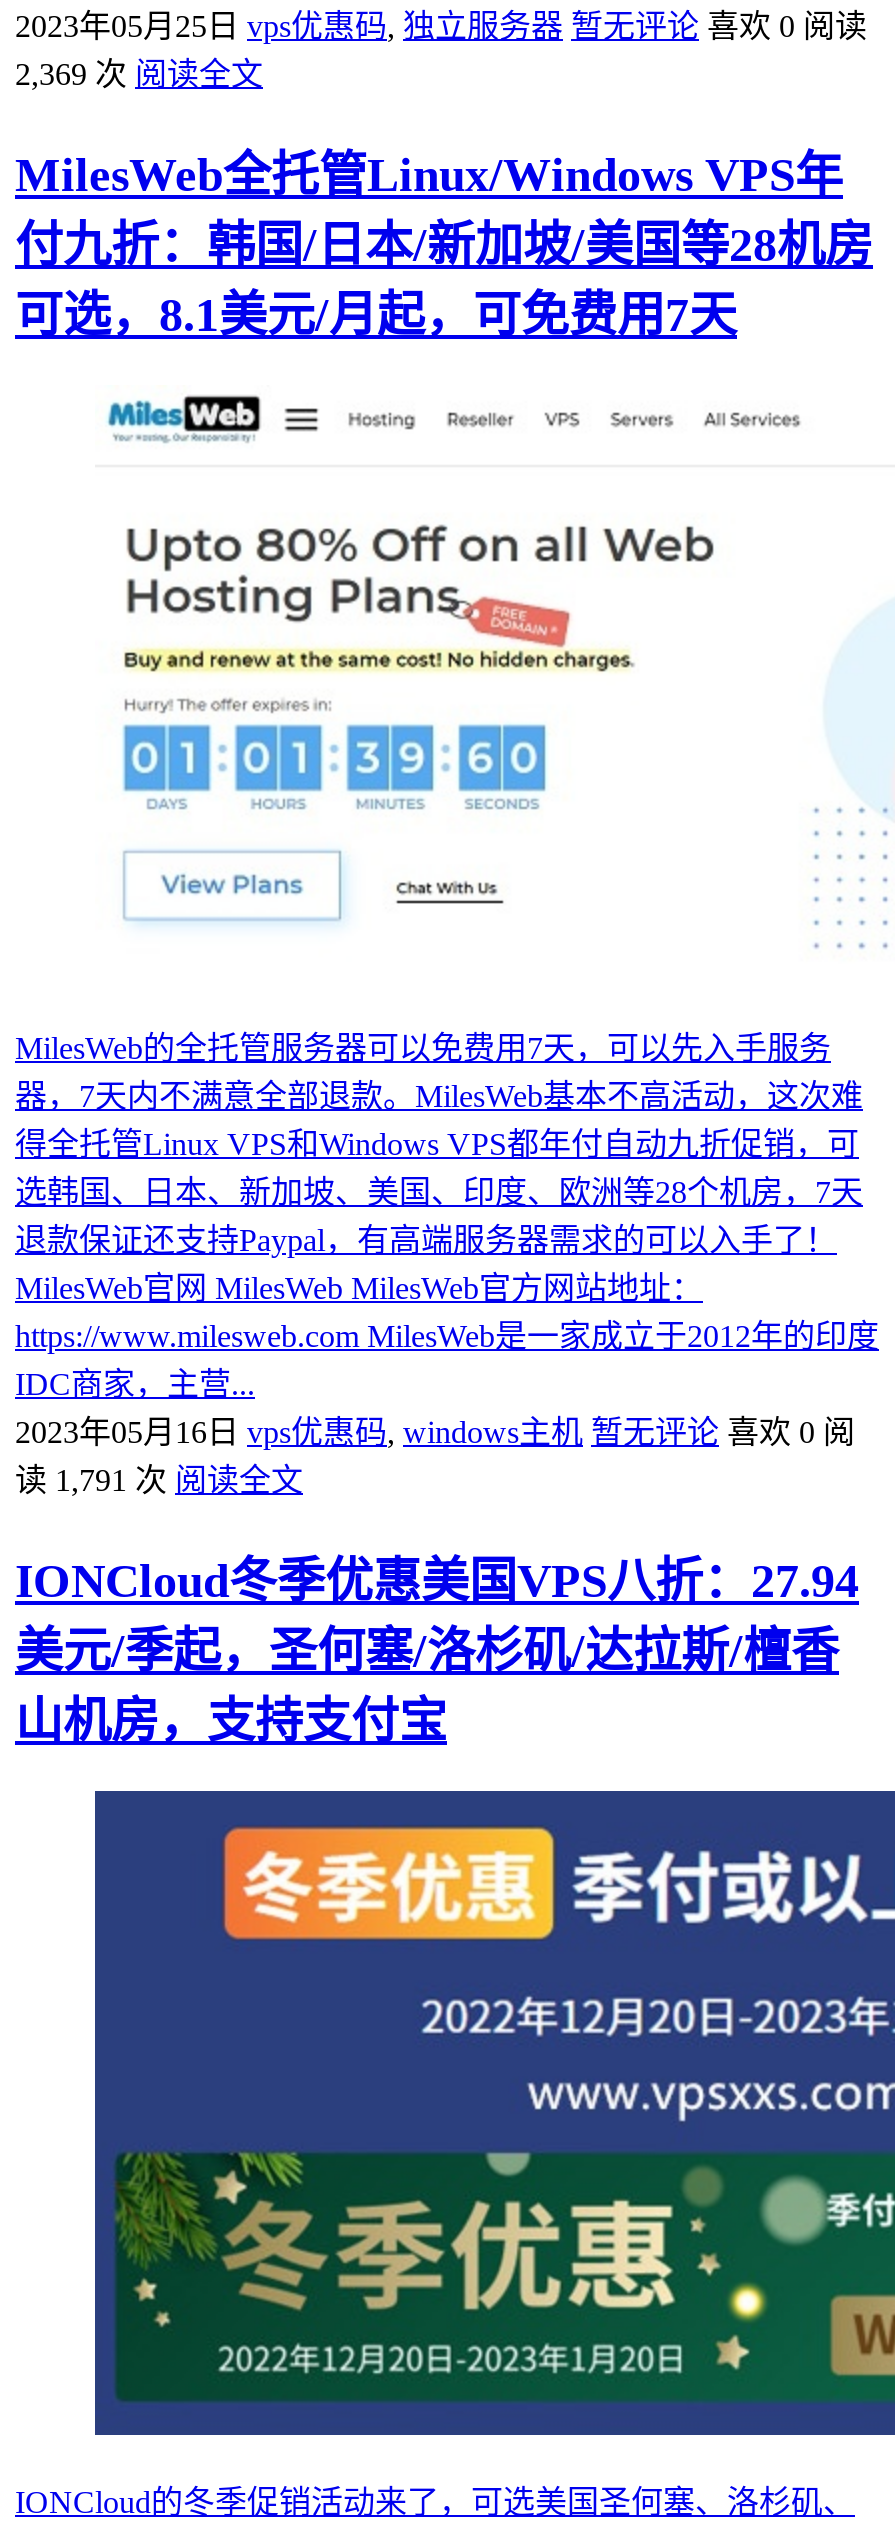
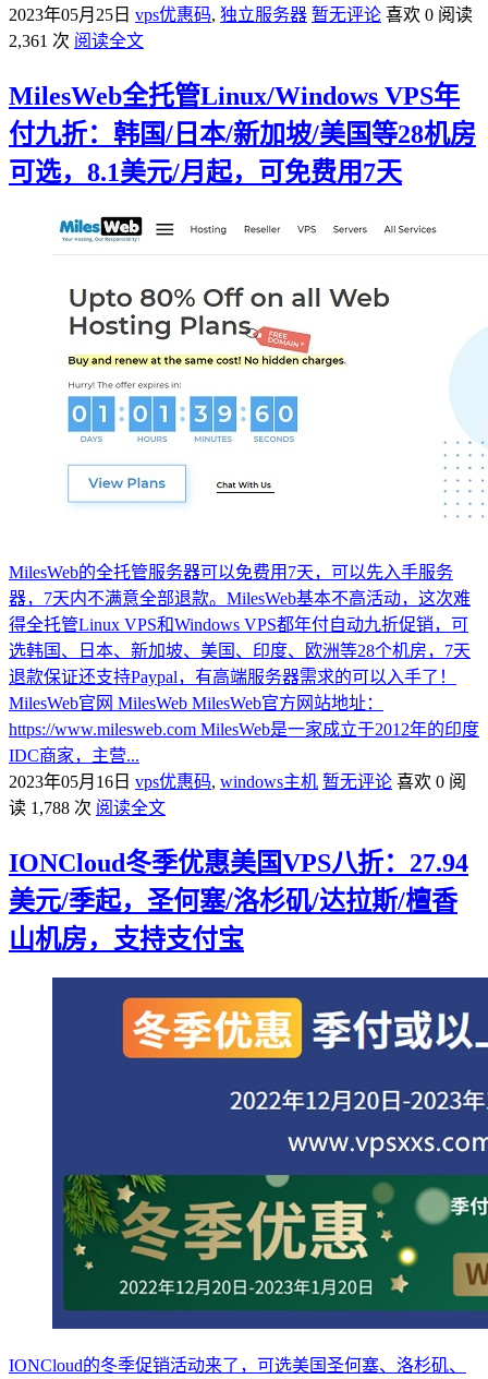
- 2,369 次 阅读全文
+ 2,361 次 阅读全文

- 读 1,791 次 阅读全文
+ 读 1,788 次 阅读全文
